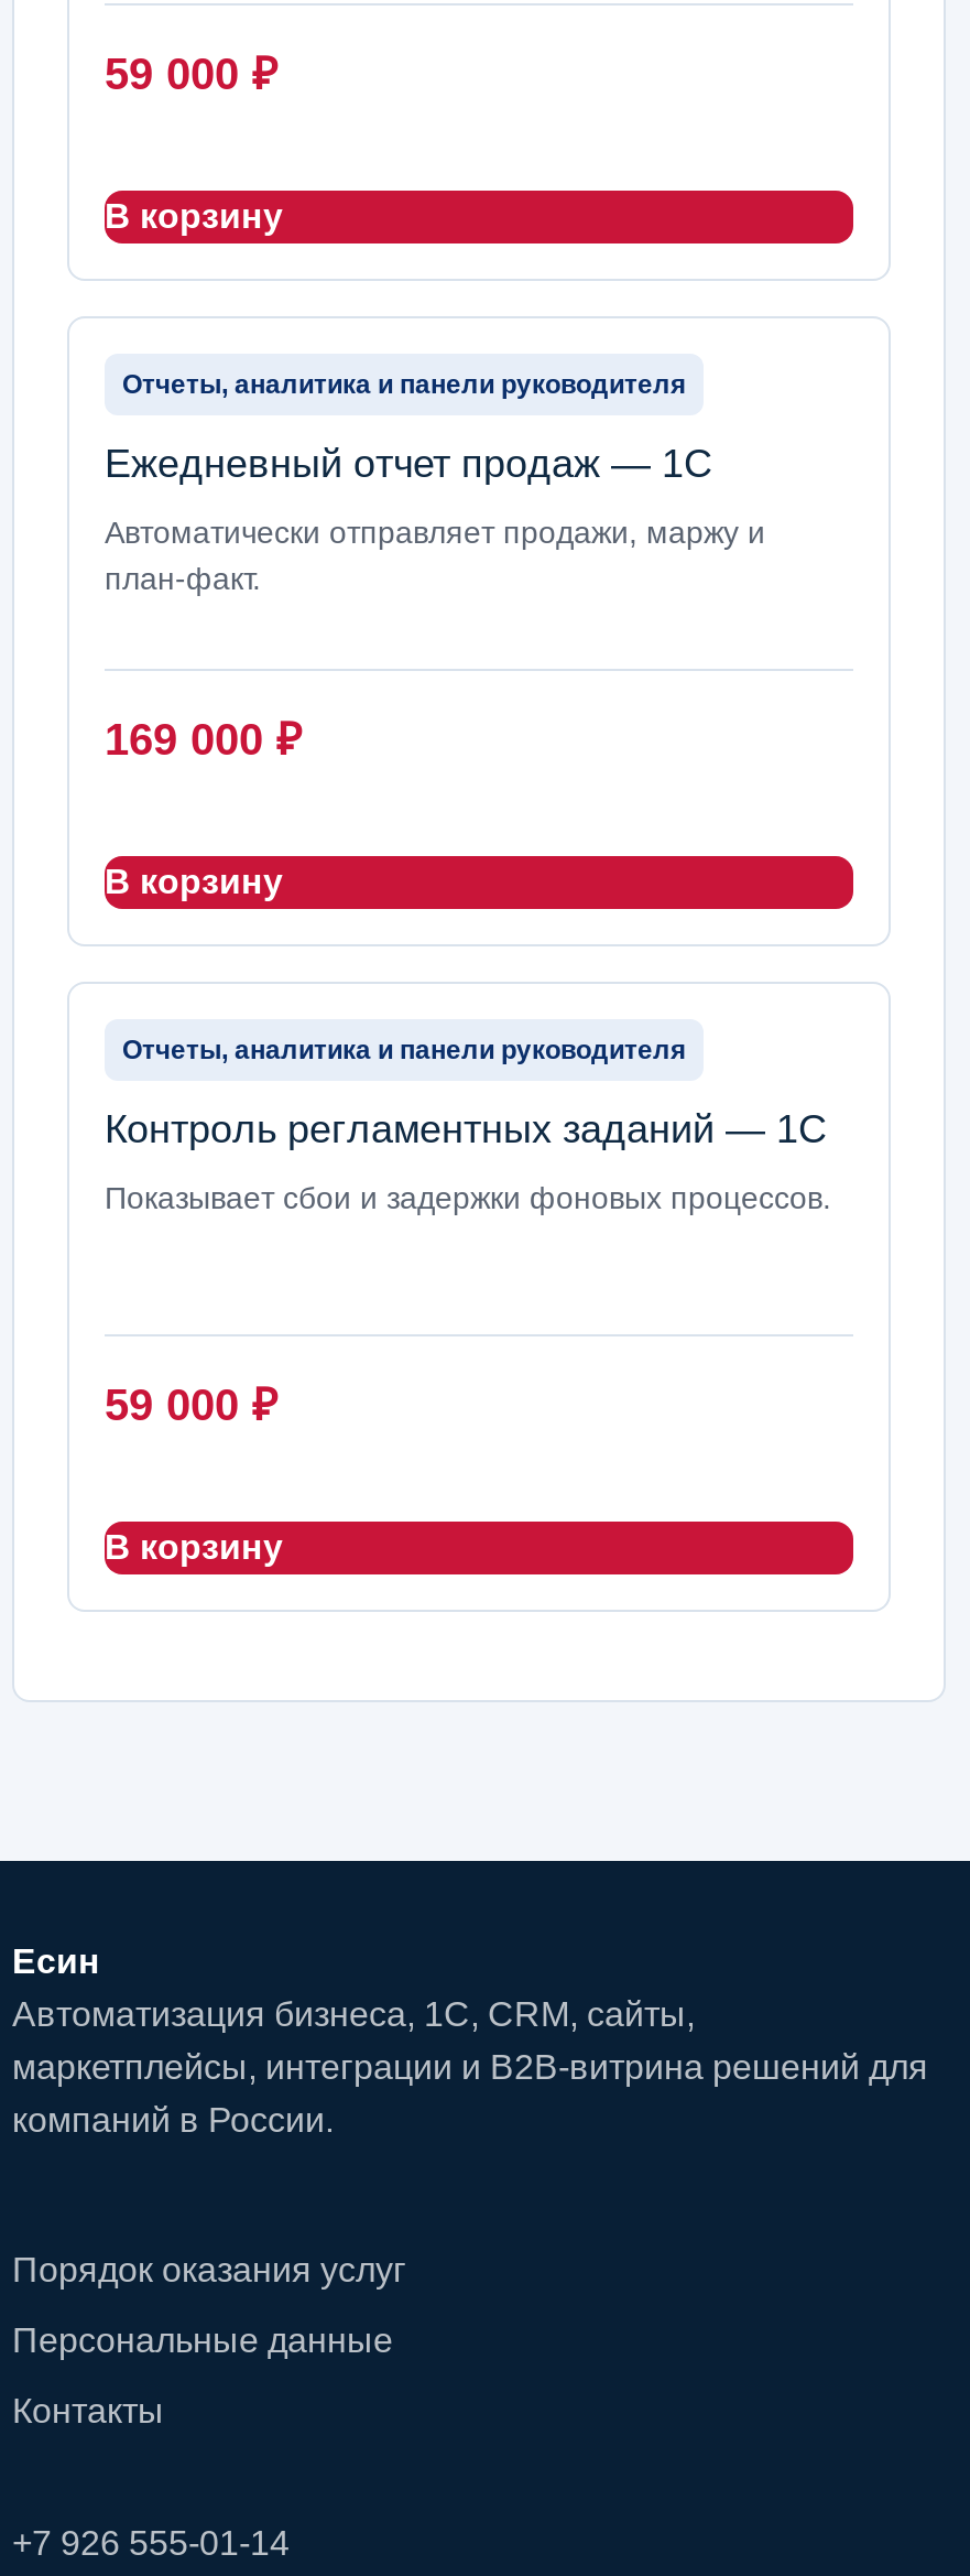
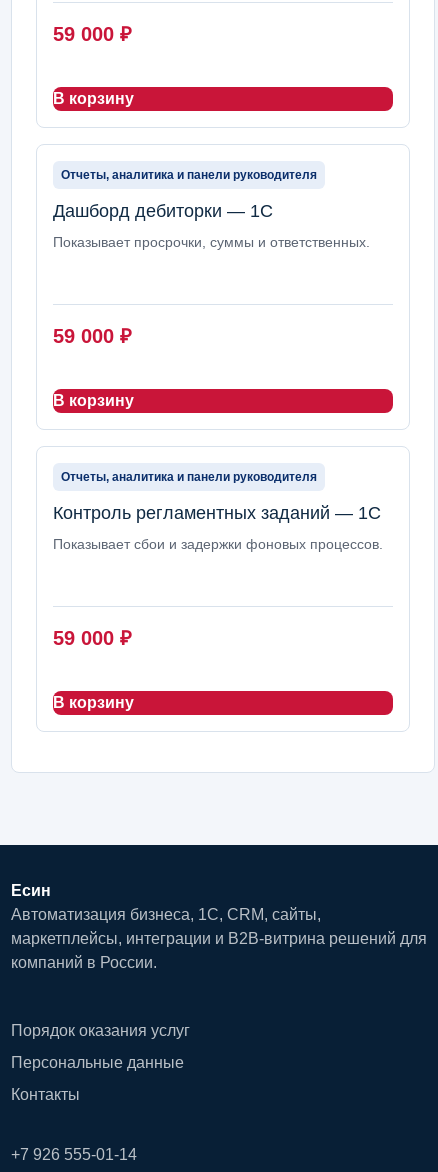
- Ежедневный отчет продаж — 1С
+ Дашборд дебиторки — 1С

- Автоматически отправляет продажи, маржу и
- план-факт.
+ Показывает просрочки, суммы и ответственных.

- 169 000 ₽
+ 59 000 ₽
